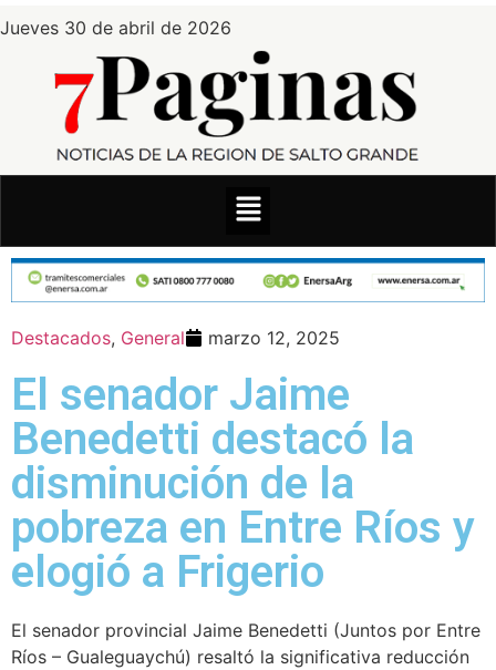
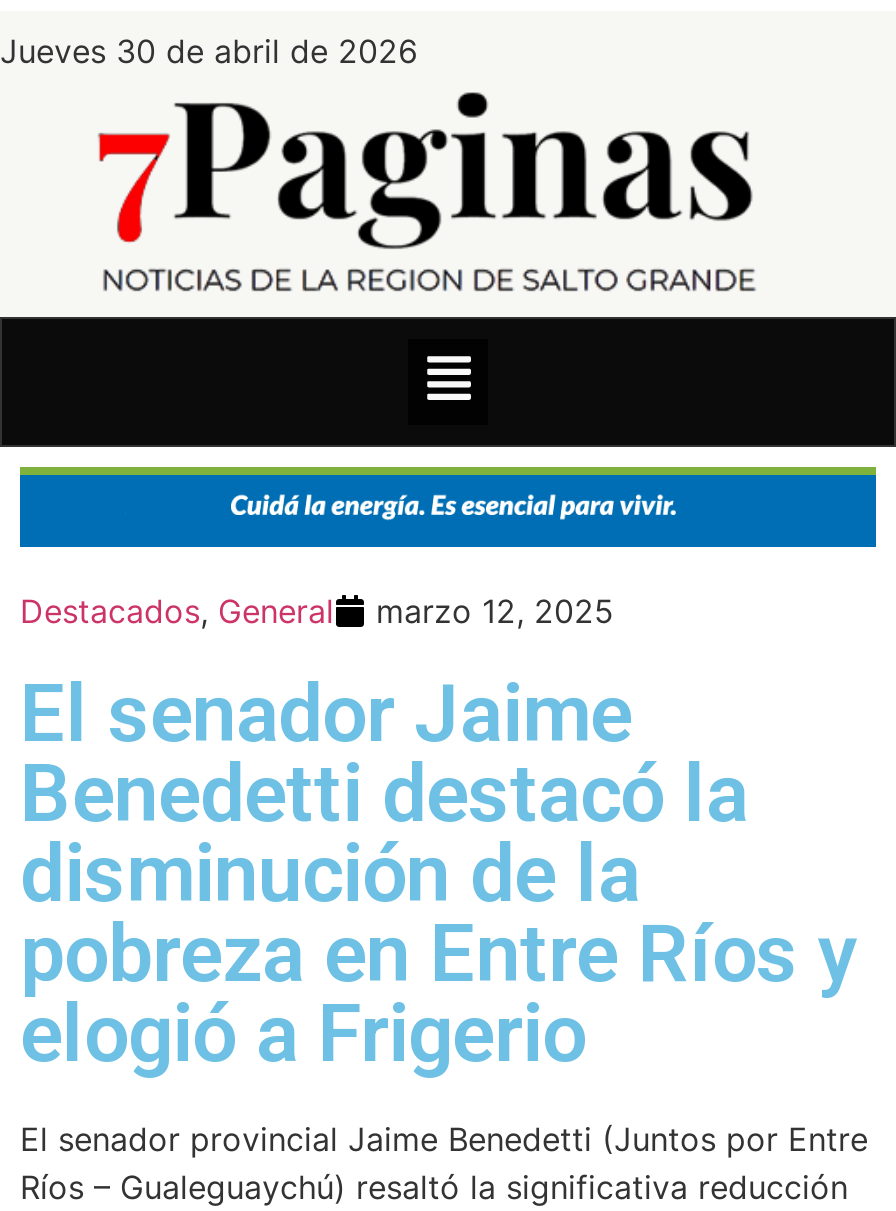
- [image]
+ [image]
